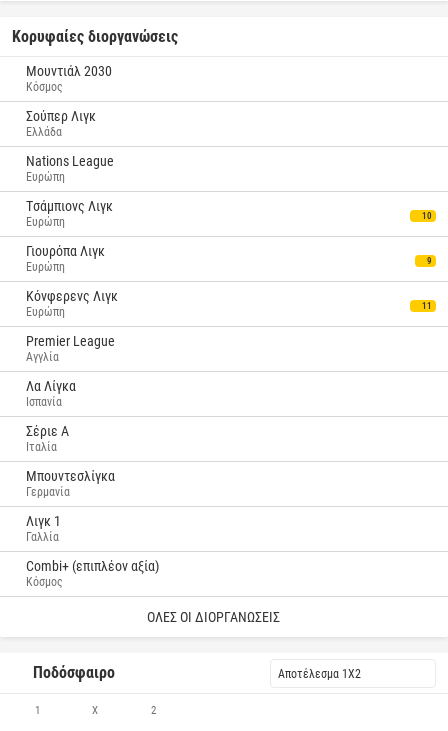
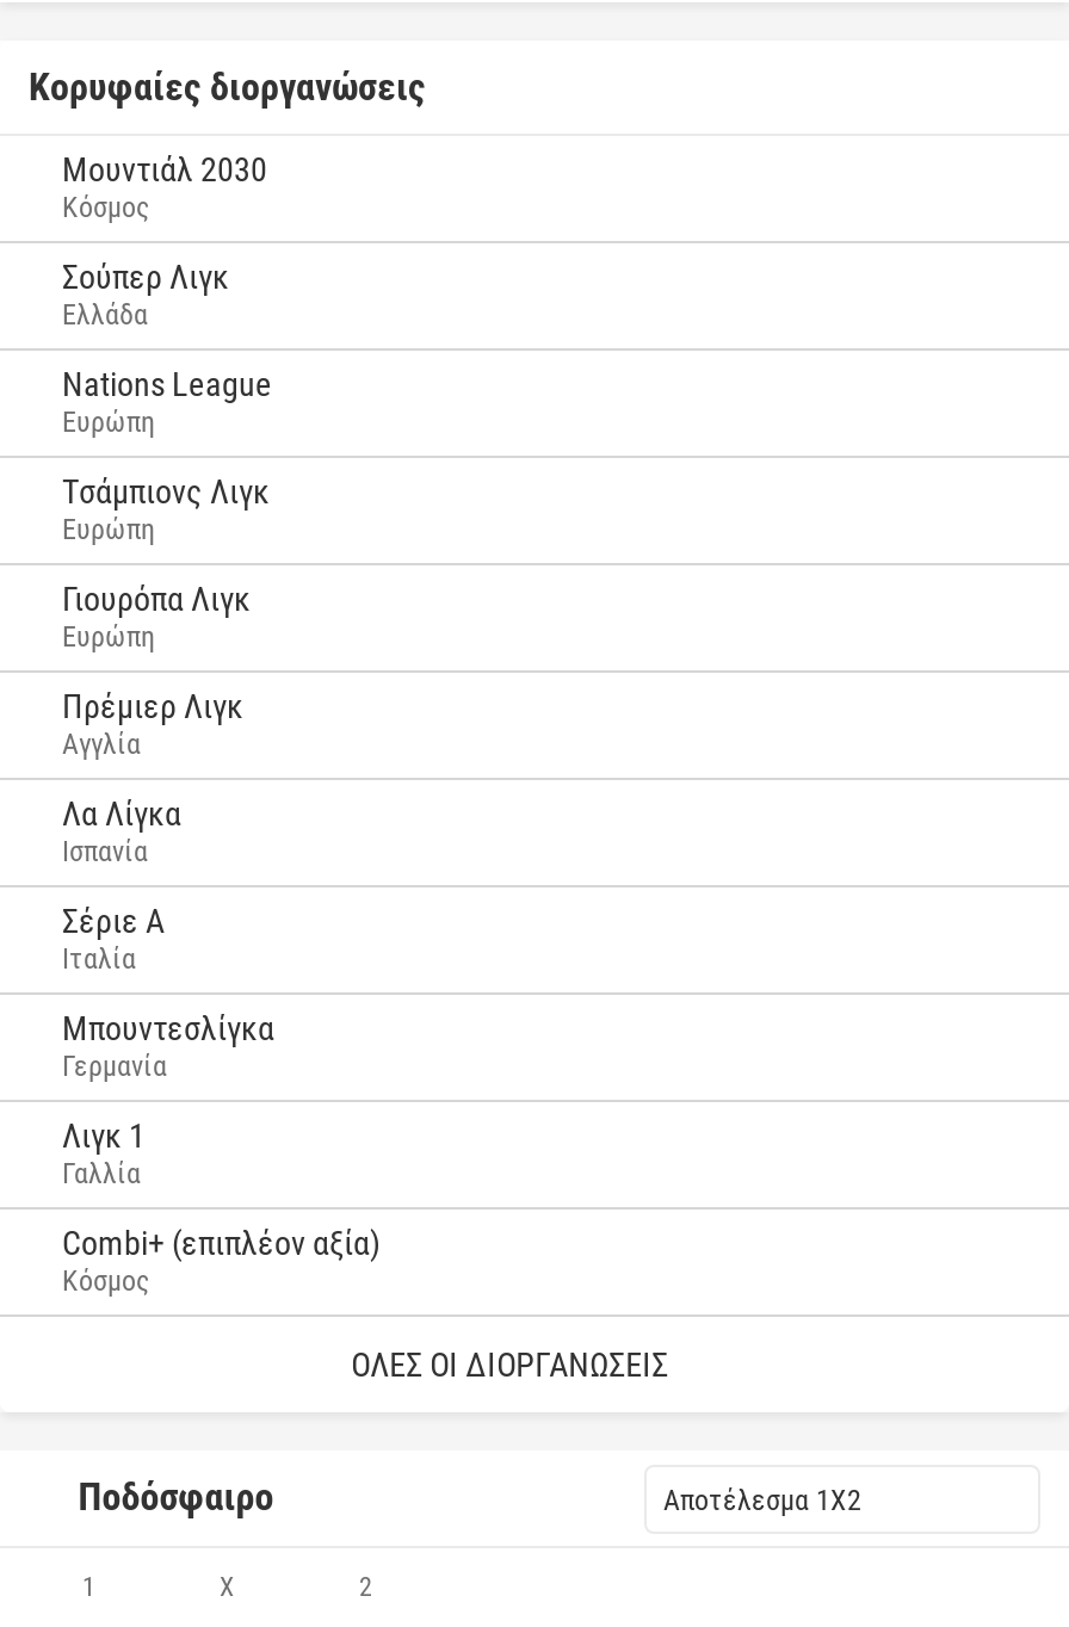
- 10

- 9
- Κόνφερενς Λιγκ
- Ευρώπη
- 11
- Premier League
+ Πρέμιερ Λιγκ
